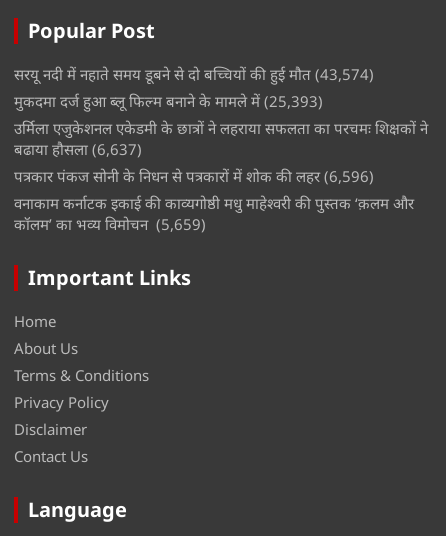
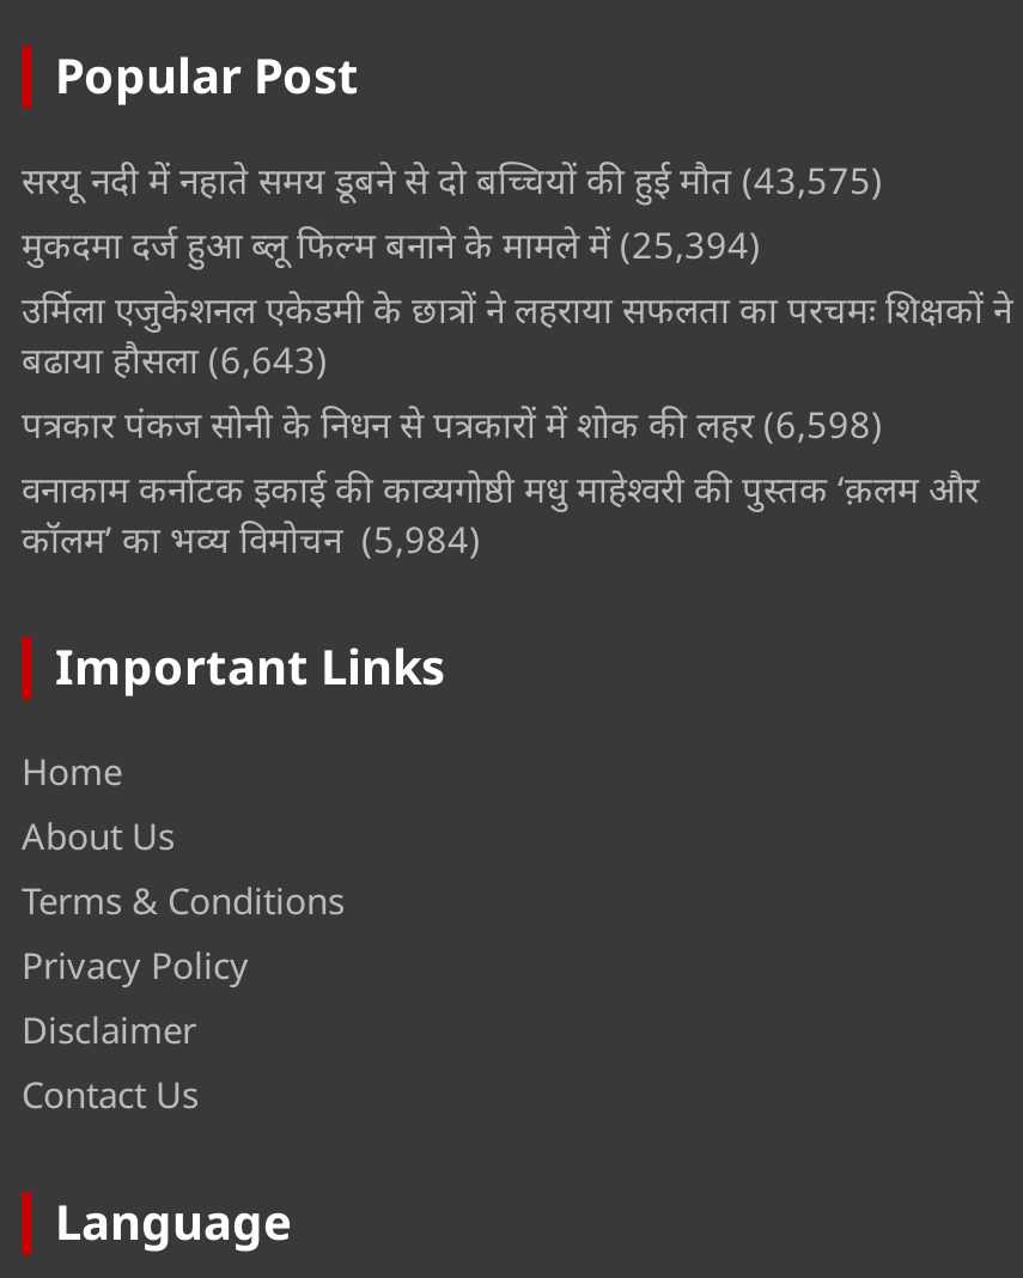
- सरयू नदी में नहाते समय डूबने से दो बच्चियों की हुई मौत (43,574)
+ सरयू नदी में नहाते समय डूबने से दो बच्चियों की हुई मौत (43,575)

- मुकदमा दर्ज हुआ ब्लू फिल्म बनाने के मामले में (25,393)
+ मुकदमा दर्ज हुआ ब्लू फिल्म बनाने के मामले में (25,394)

- बढाया हौसला (6,637)
+ बढाया हौसला (6,643)

- पत्रकार पंकज सोनी के निधन से पत्रकारों में शोक की लहर (6,596)
+ पत्रकार पंकज सोनी के निधन से पत्रकारों में शोक की लहर (6,598)

- कॉलम’ का भव्य विमोचन (5,659)
+ कॉलम’ का भव्य विमोचन (5,984)
